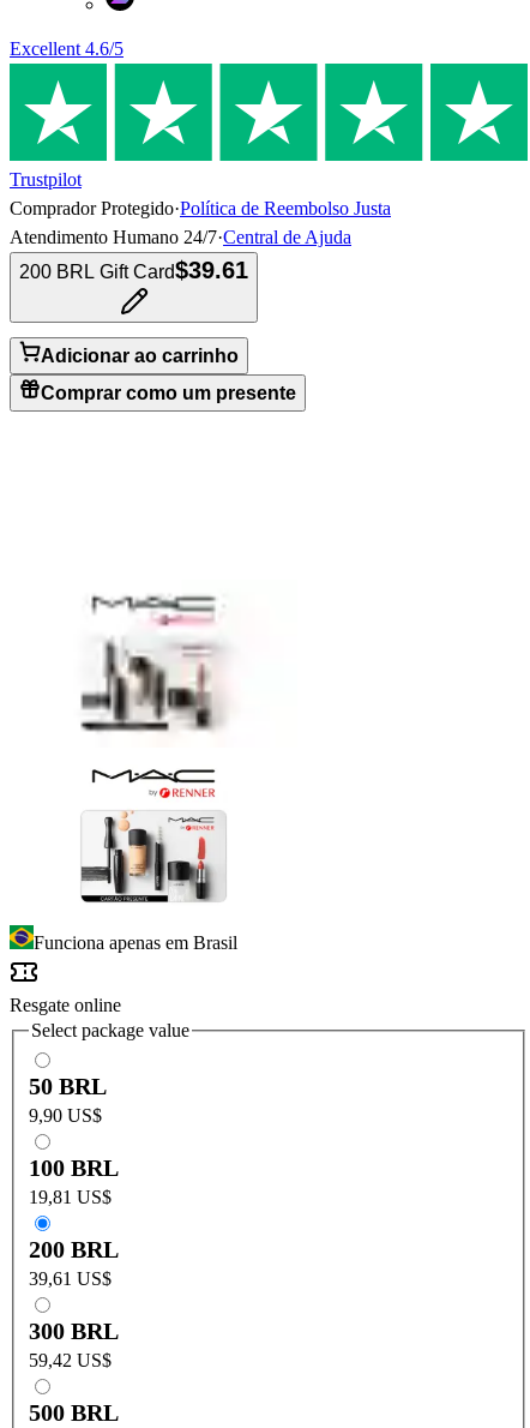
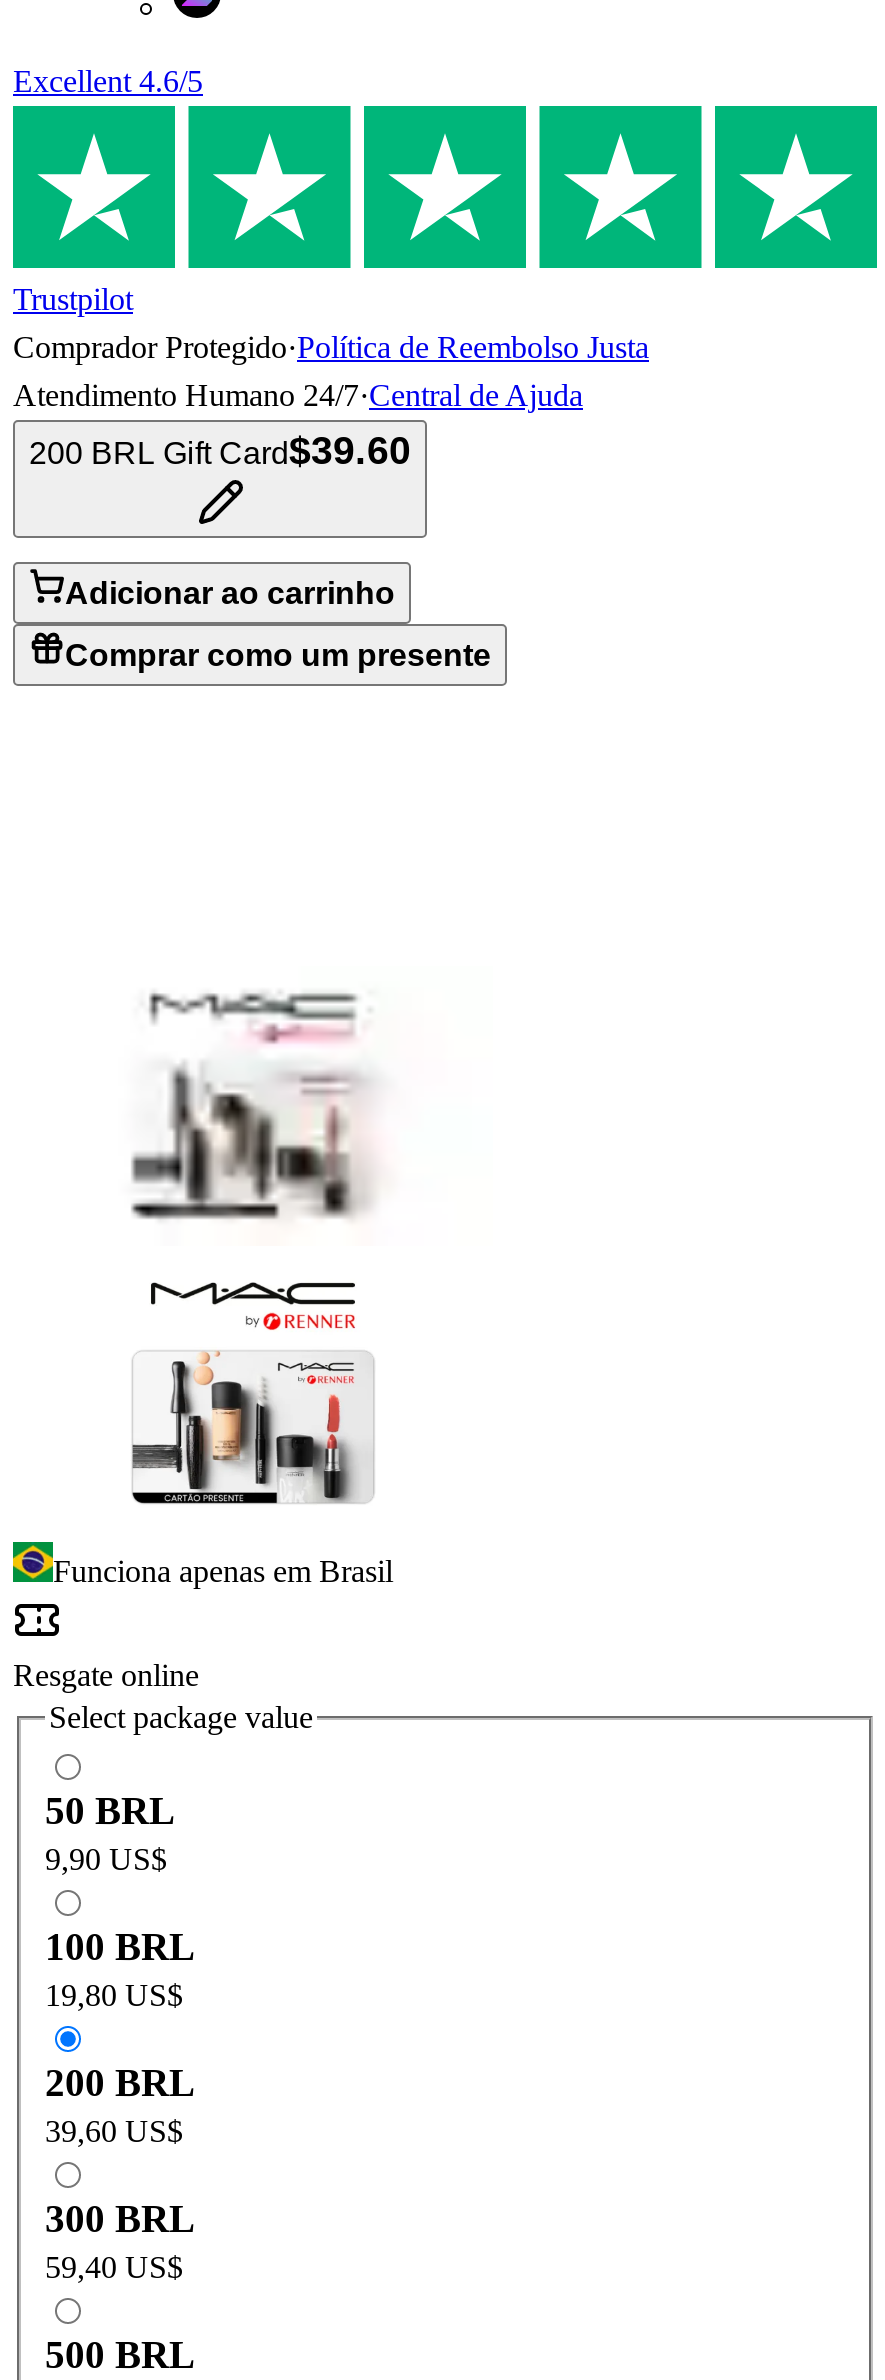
- 200 BRL Gift Card$39.61
+ 200 BRL Gift Card$39.60

- 19,81 US$
+ 19,80 US$

- 39,61 US$
+ 39,60 US$

- 59,42 US$
+ 59,40 US$
